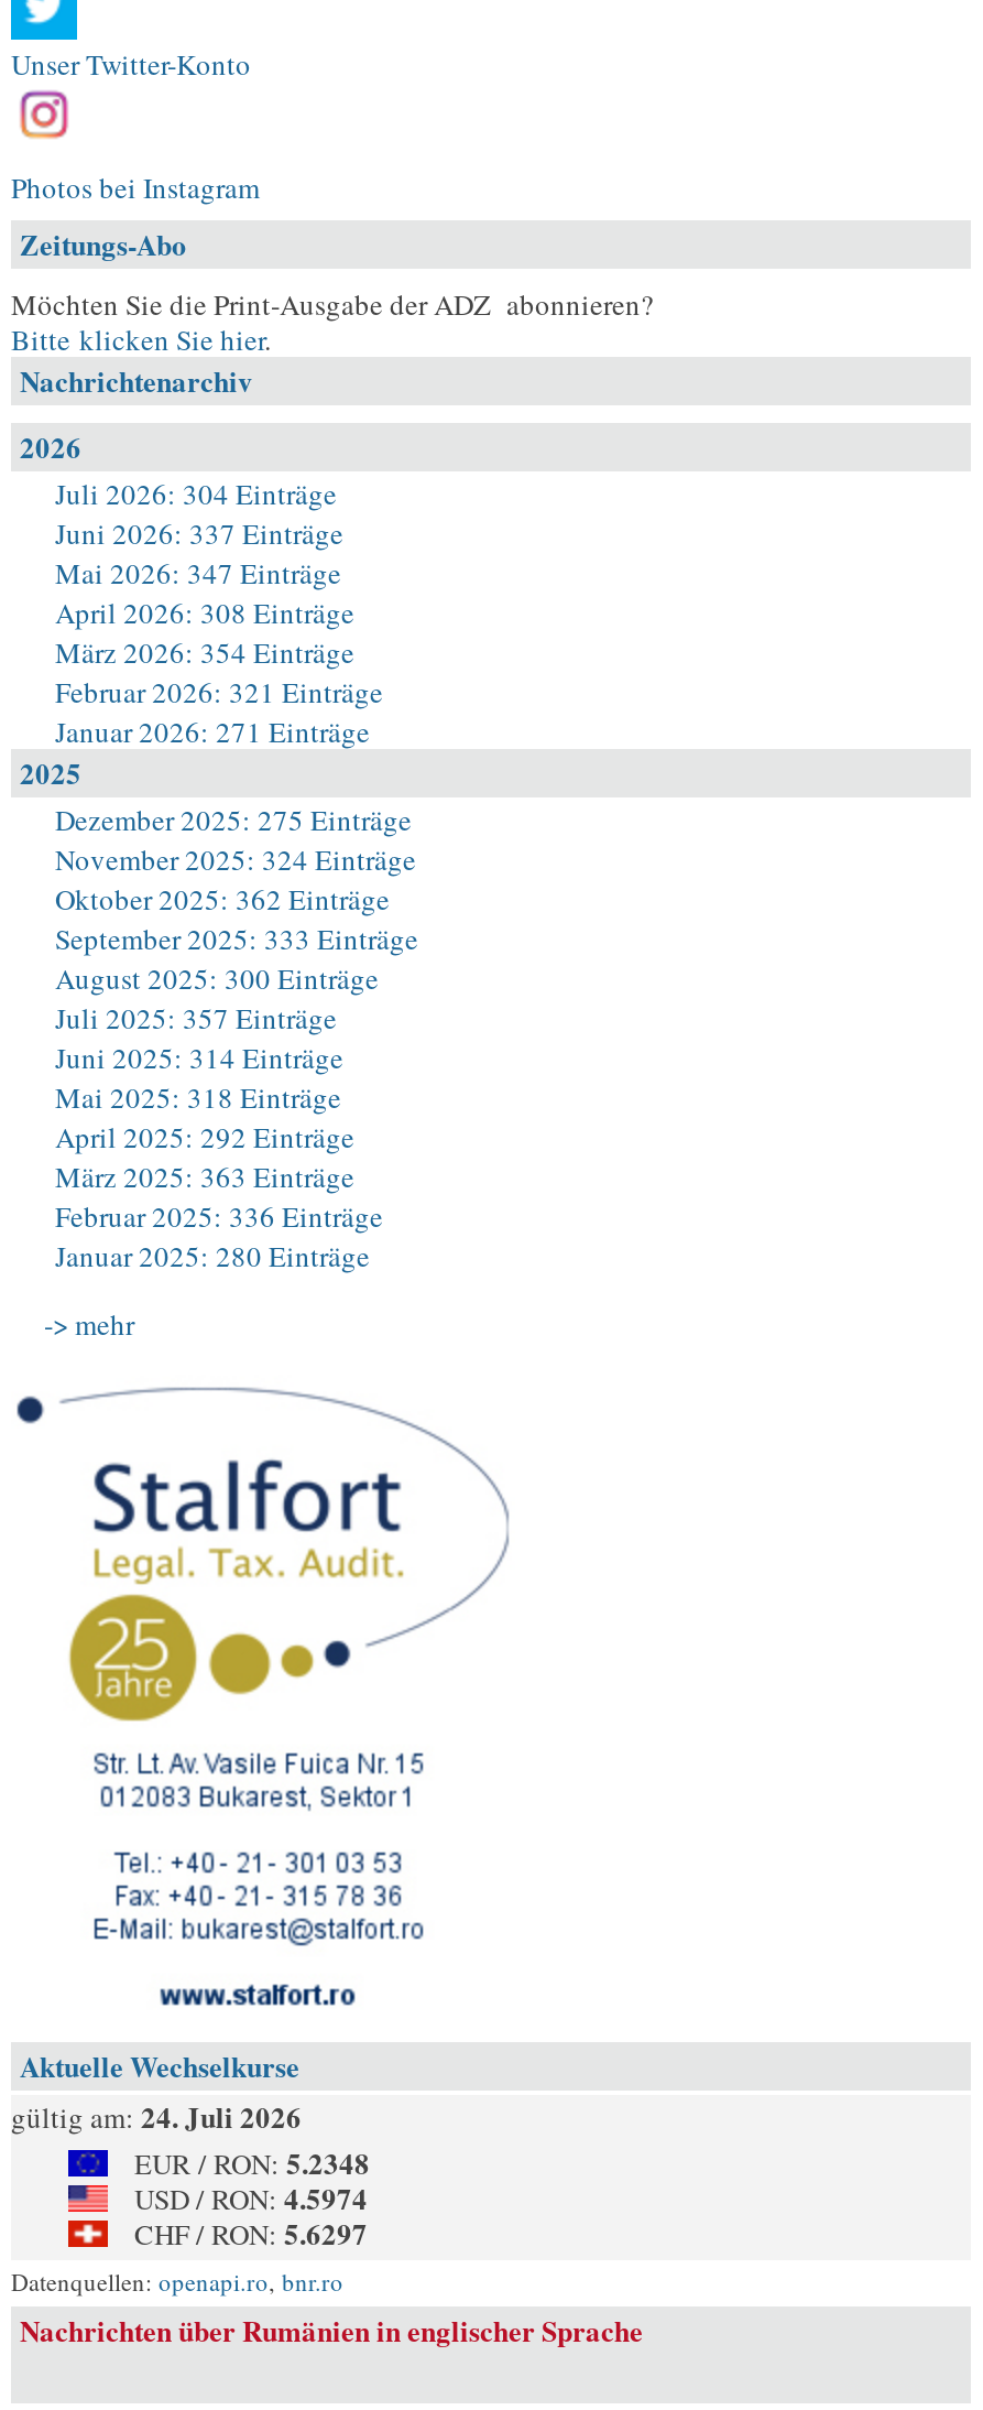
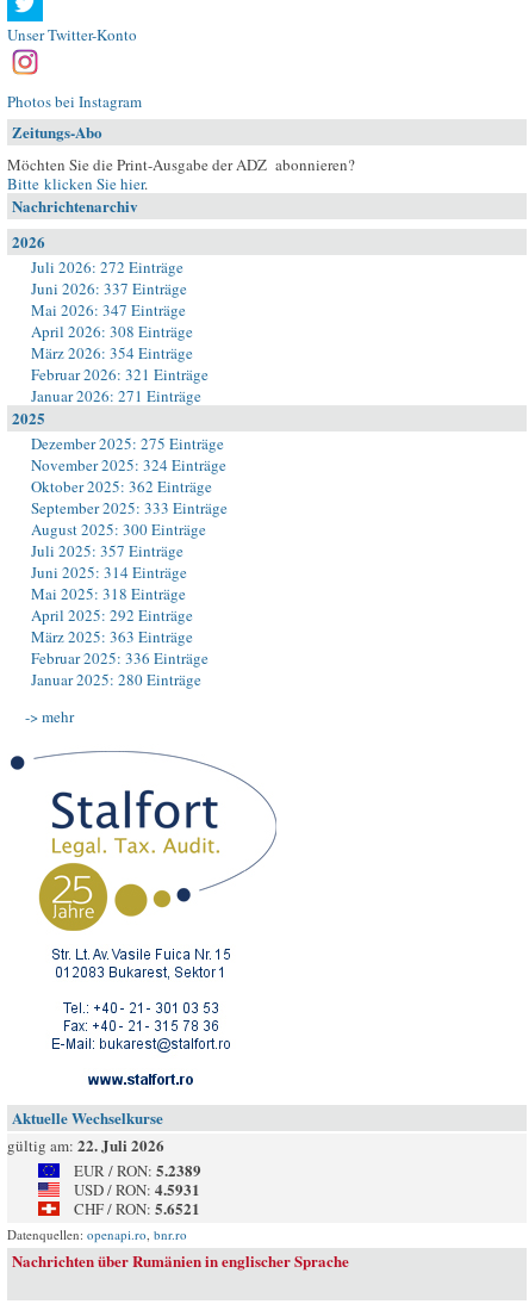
- Juli 2026: 304 Einträge
+ Juli 2026: 272 Einträge

- gültig am: 24. Juli 2026
+ gültig am: 22. Juli 2026

- EUR / RON: 5.2348
+ EUR / RON: 5.2389

- USD / RON: 4.5974
+ USD / RON: 4.5931

- CHF / RON: 5.6297
+ CHF / RON: 5.6521
